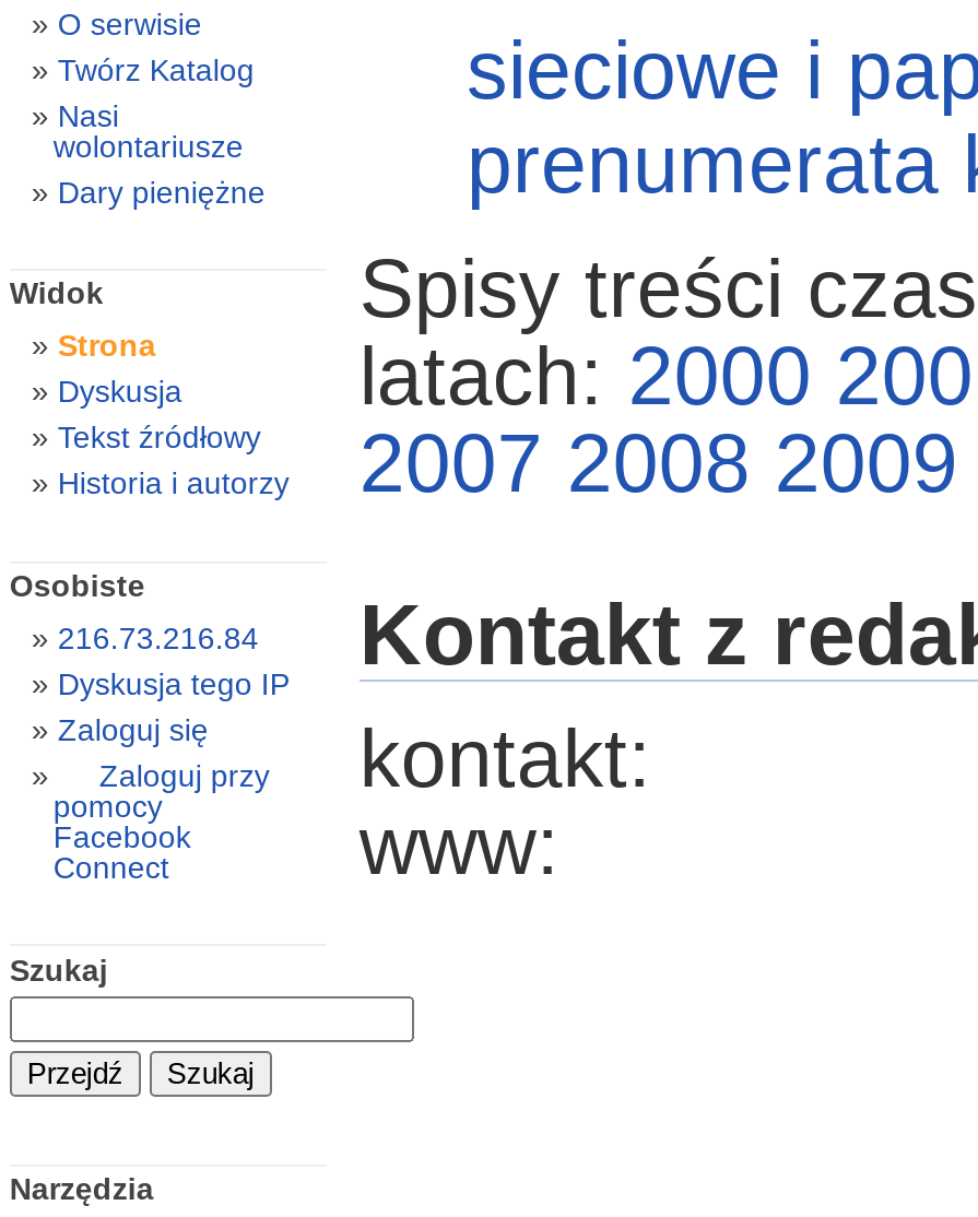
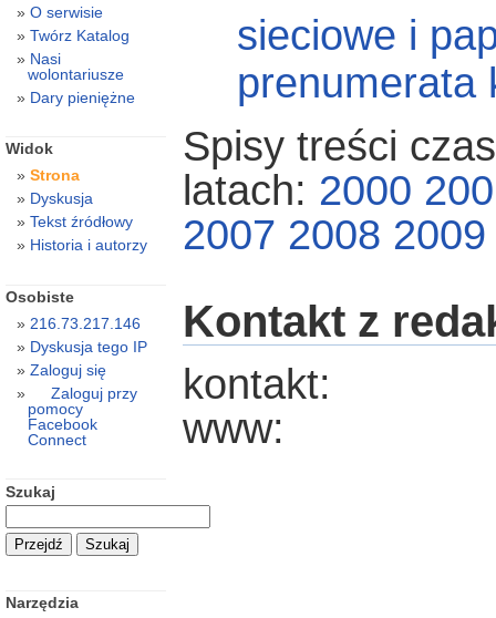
- 216.73.216.84
+ 216.73.217.146
